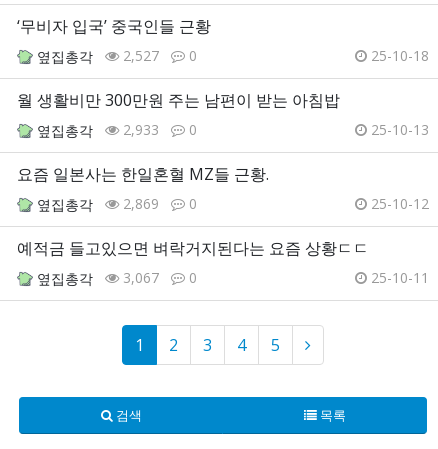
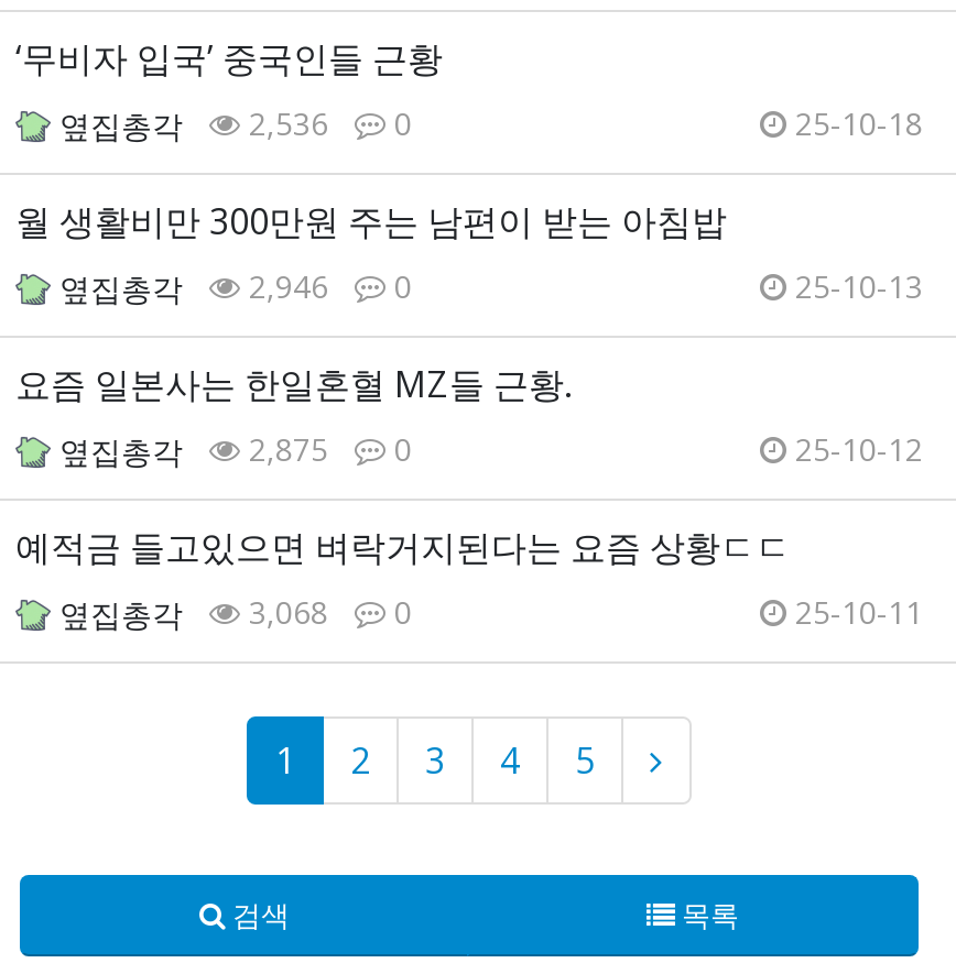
- 옆집총각 2,527 0
+ 옆집총각 2,536 0

- 옆집총각 2,933 0
+ 옆집총각 2,946 0

- 옆집총각 2,869 0
+ 옆집총각 2,875 0

- 옆집총각 3,067 0
+ 옆집총각 3,068 0
